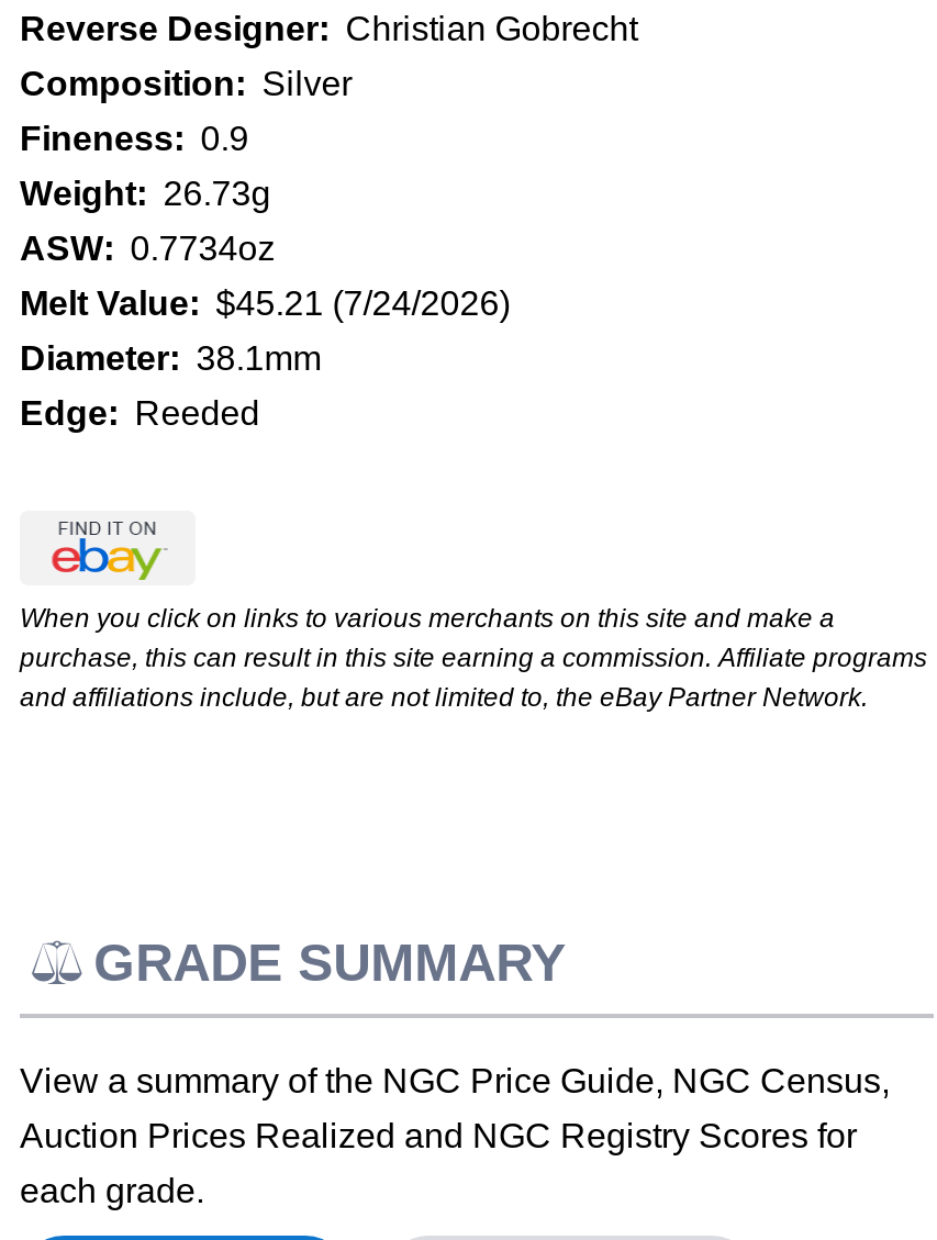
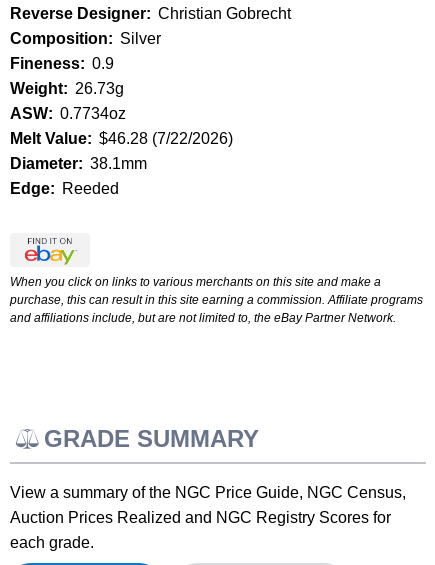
- Melt Value: $45.21 (7/24/2026)
+ Melt Value: $46.28 (7/22/2026)
